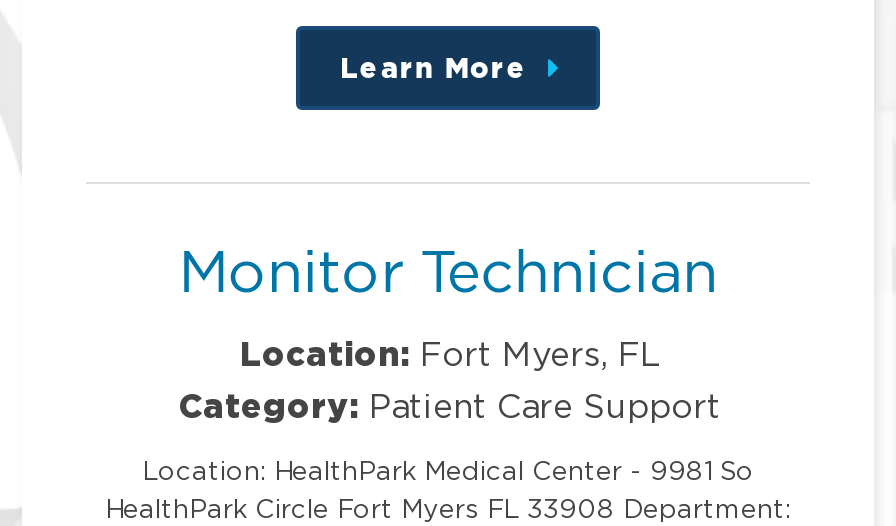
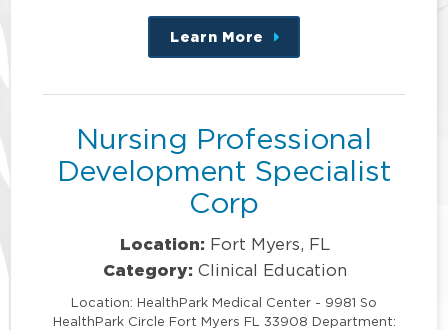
- Monitor Technician
+ Nursing Professional
+ Development Specialist
+ Corp

- Category: Patient Care Support
+ Category: Clinical Education
